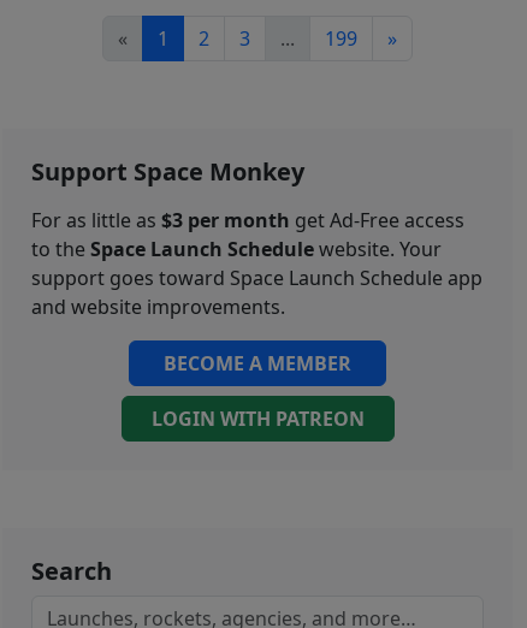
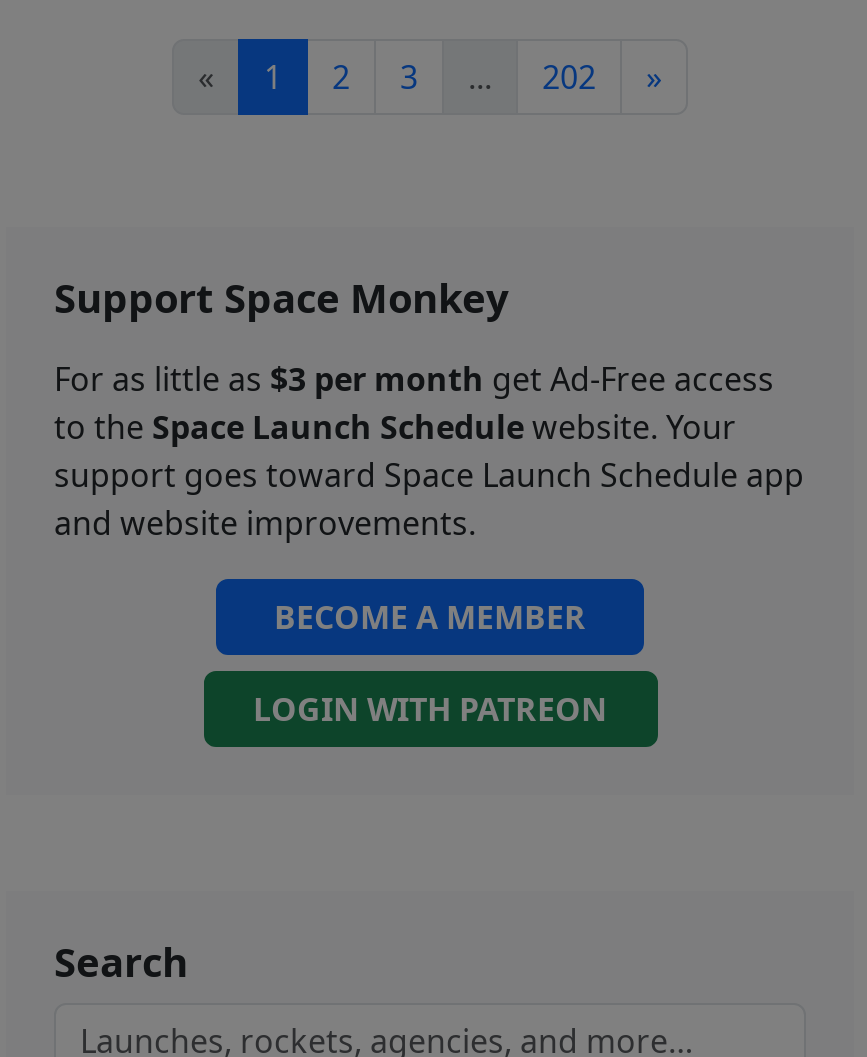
- 199
+ 202
